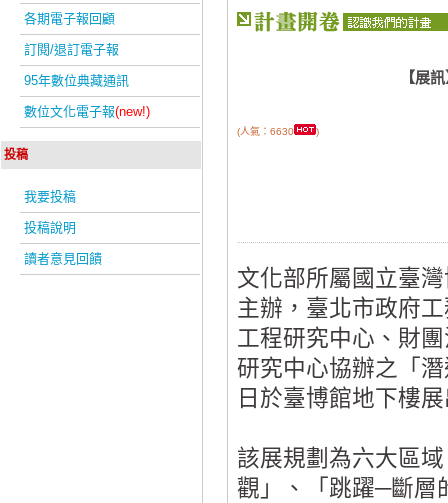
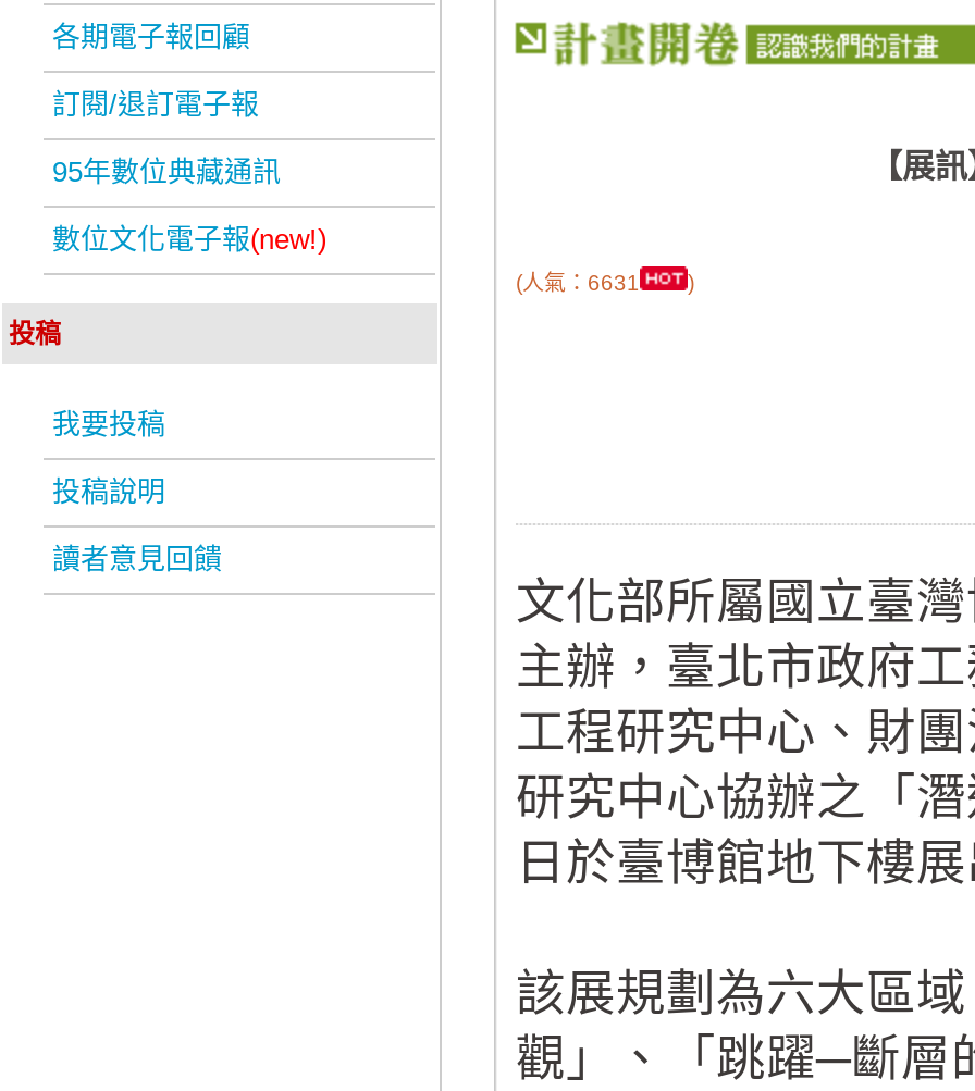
- (人氣：6630
+ (人氣：6631
